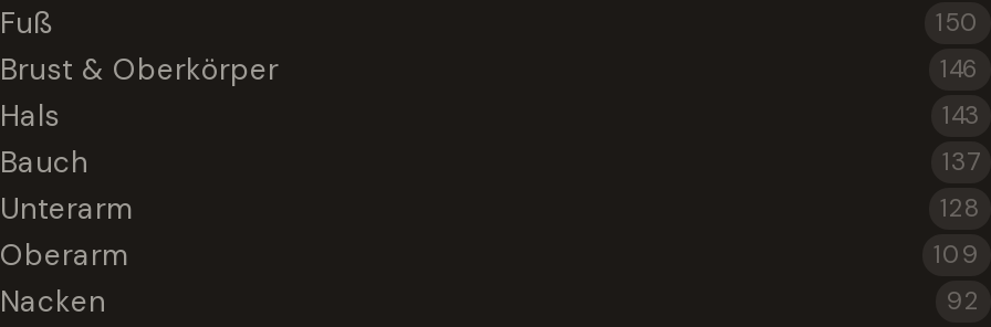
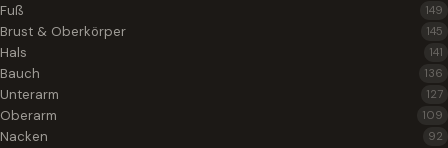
- 150
+ 149

- 146
+ 145

- 143
+ 141

- 137
+ 136

- 128
+ 127
